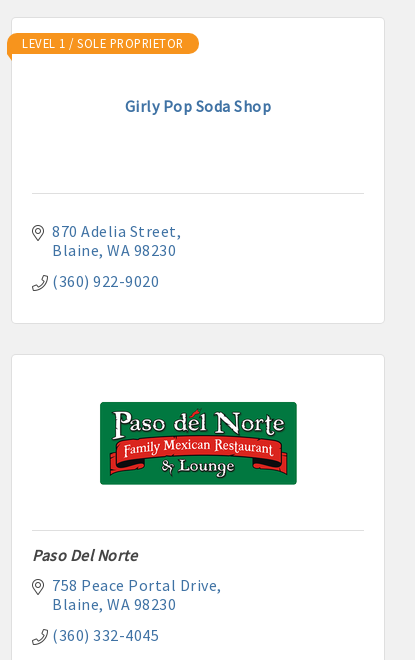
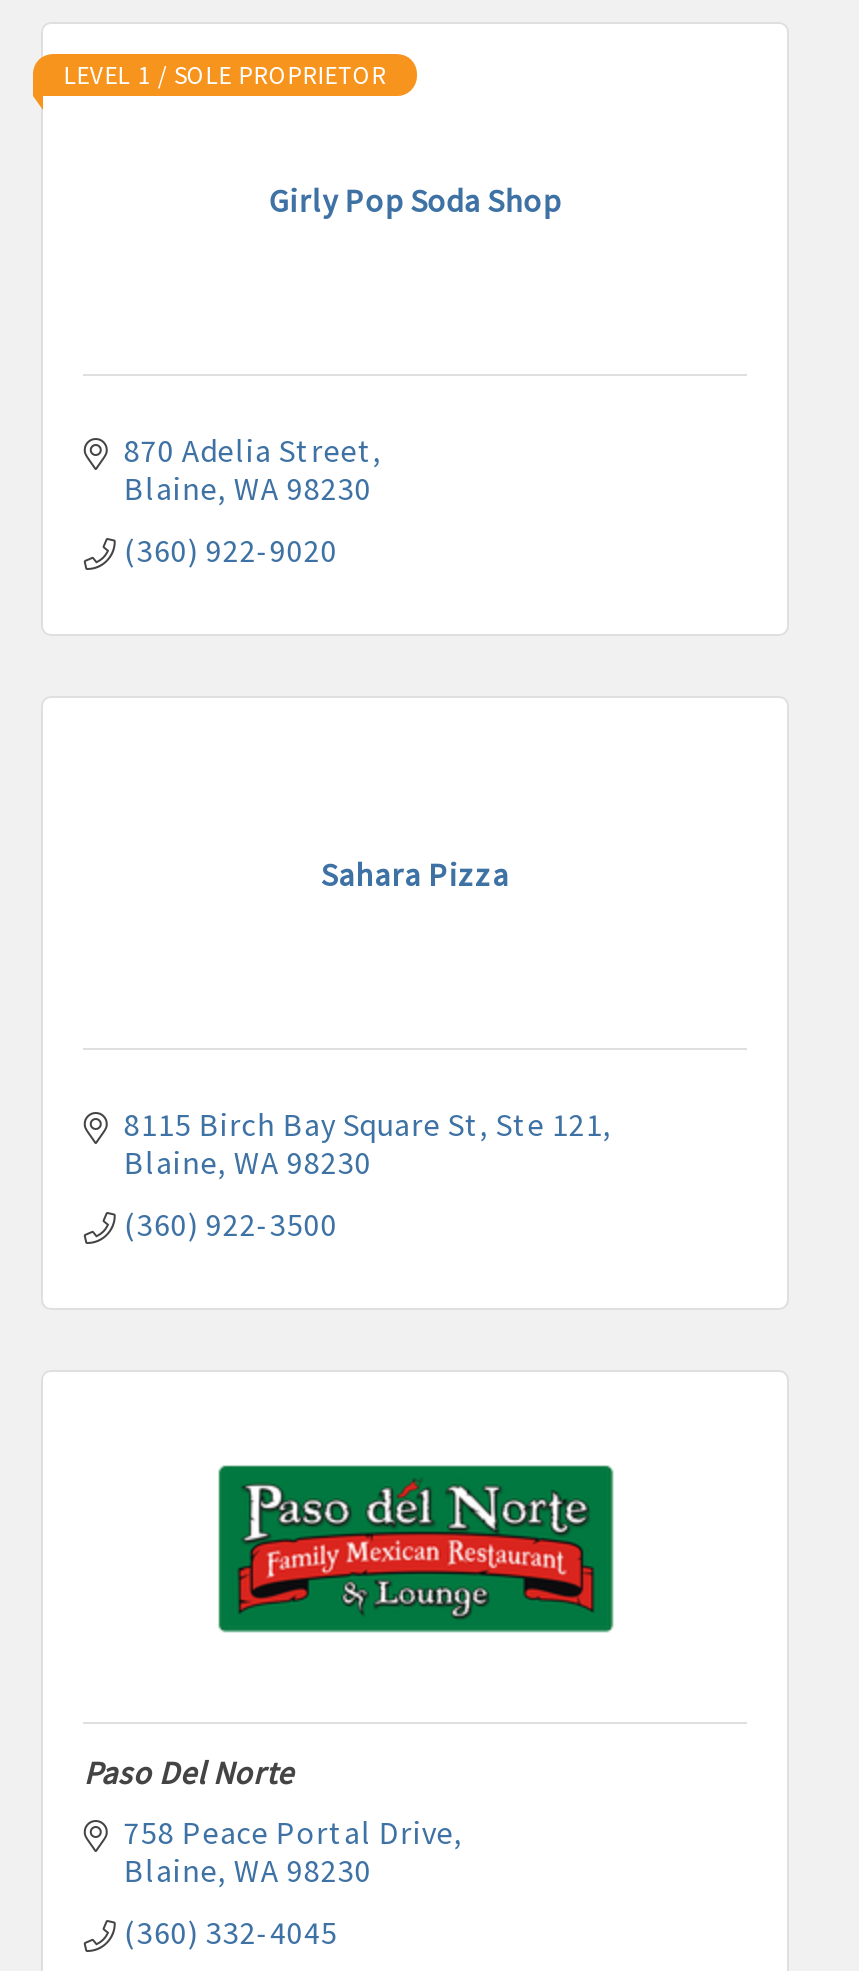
+ 8115 Birch Bay Square St Ste 121
+ Blaine WA 98230
+ (360) 922-3500

+ Sahara Pizza
